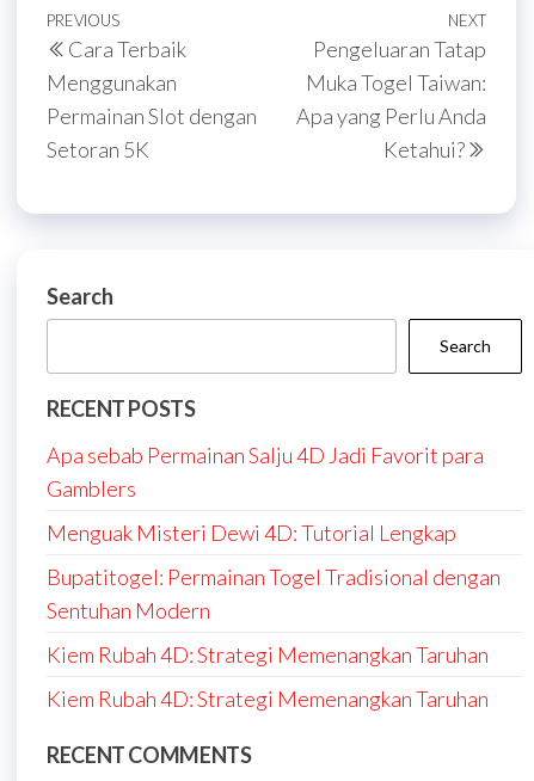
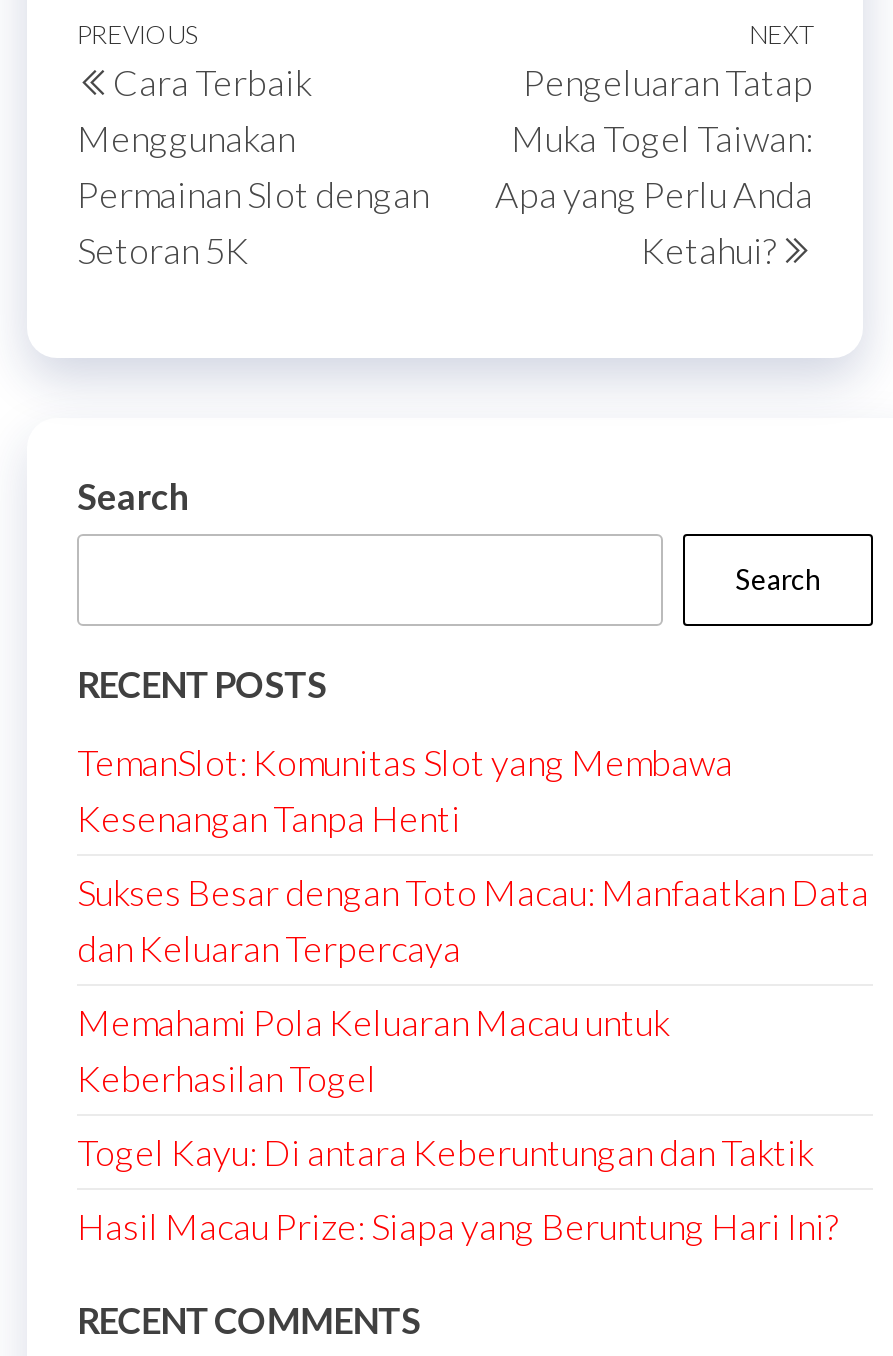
- Apa sebab Permainan Salju 4D Jadi Favorit para
- Gamblers
+ TemanSlot: Komunitas Slot yang Membawa
+ Kesenangan Tanpa Henti

- Menguak Misteri Dewi 4D: Tutorial Lengkap
+ Sukses Besar dengan Toto Macau: Manfaatkan Data
+ dan Keluaran Terpercaya

- Bupatitogel: Permainan Togel Tradisional dengan
- Sentuhan Modern
+ Memahami Pola Keluaran Macau untuk
+ Keberhasilan Togel

- Kiem Rubah 4D: Strategi Memenangkan Taruhan
+ Togel Kayu: Di antara Keberuntungan dan Taktik

- Kiem Rubah 4D: Strategi Memenangkan Taruhan
+ Hasil Macau Prize: Siapa yang Beruntung Hari Ini?
